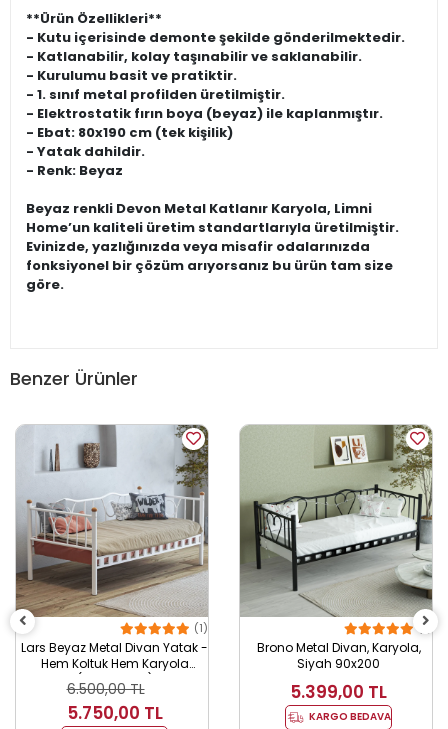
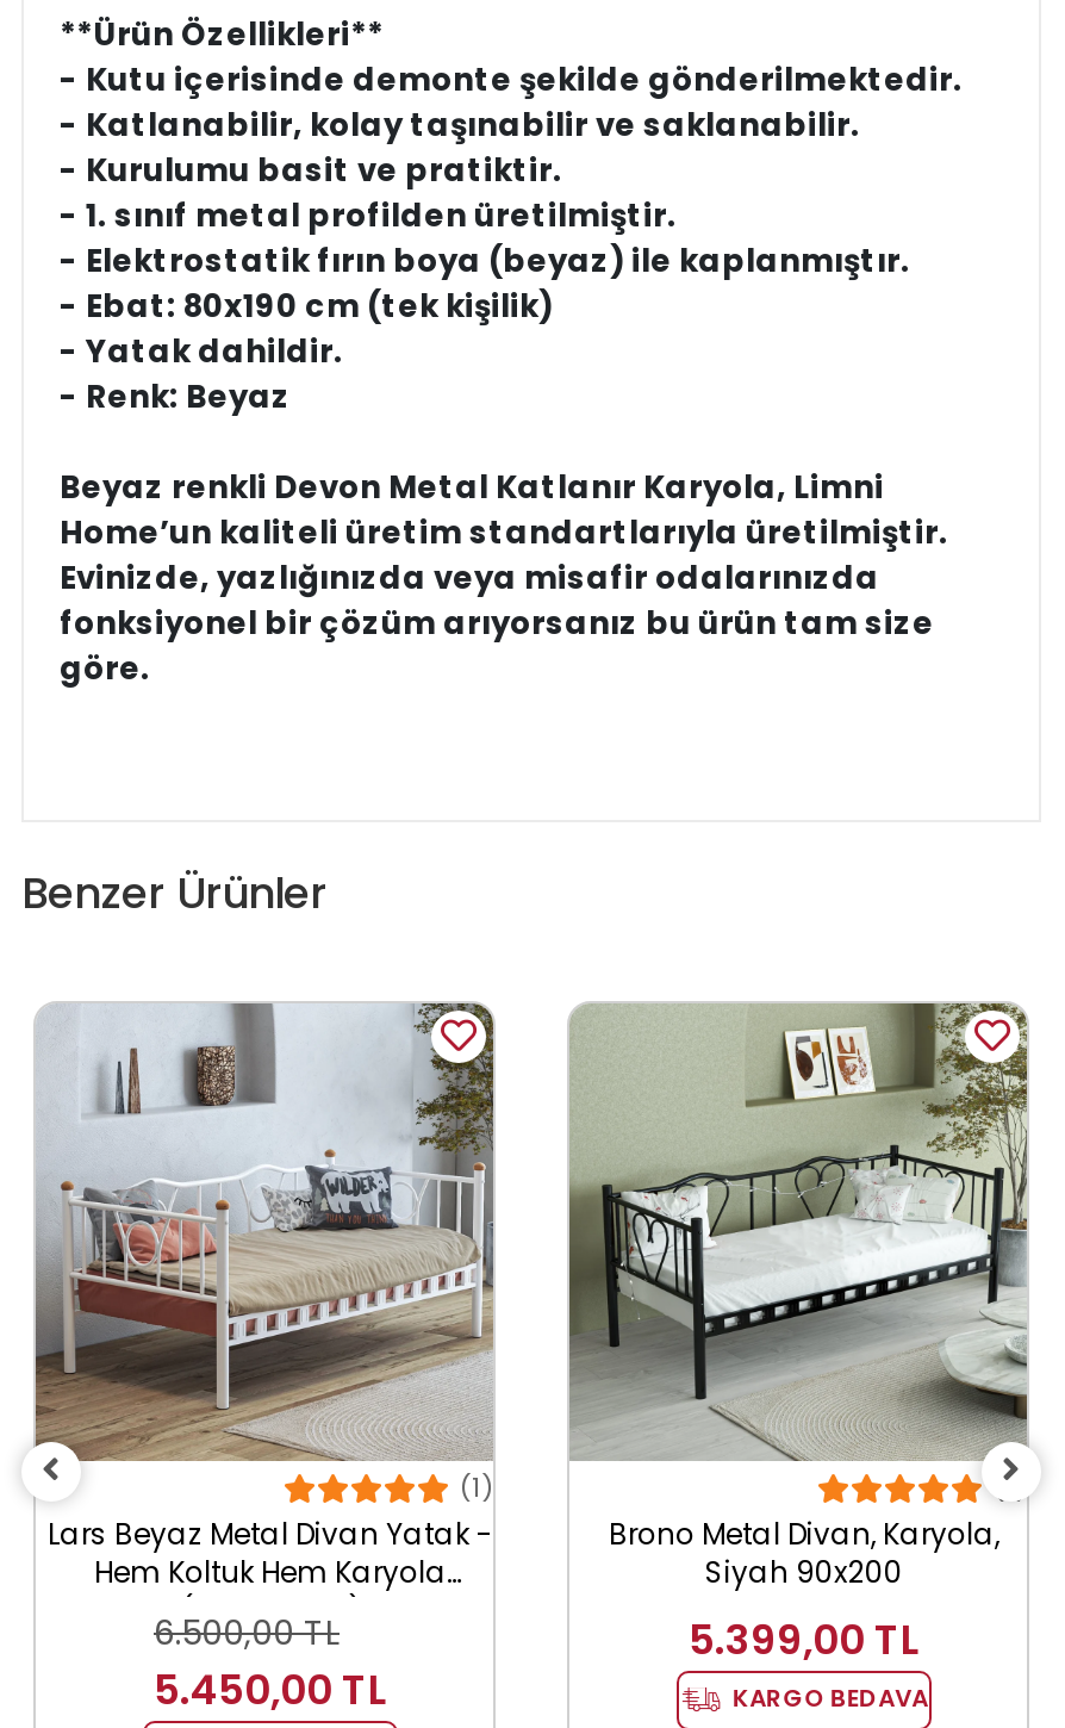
- 5.750,00 TL
+ 5.450,00 TL
